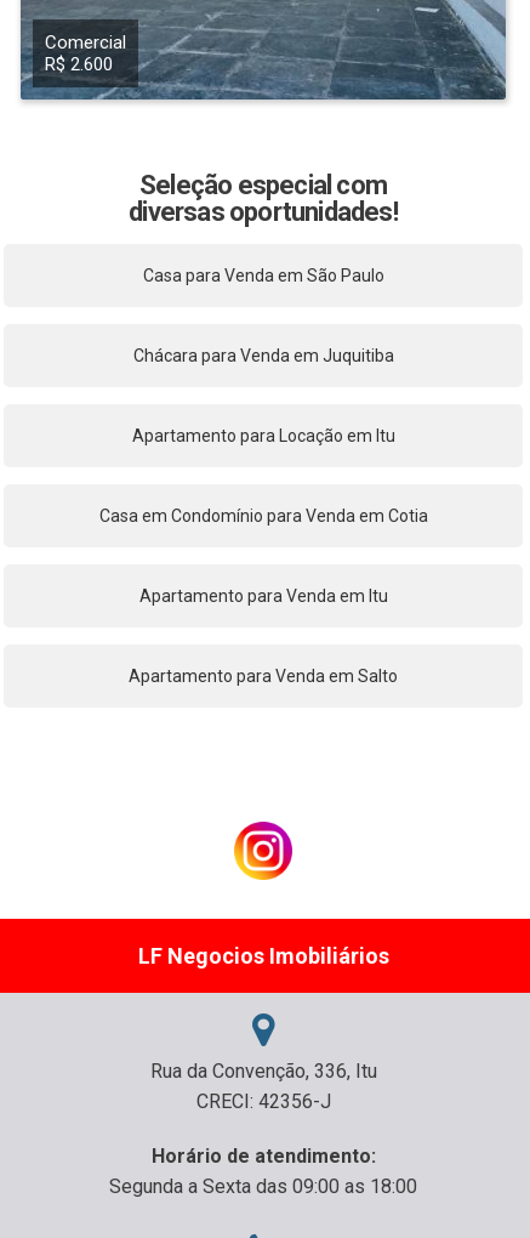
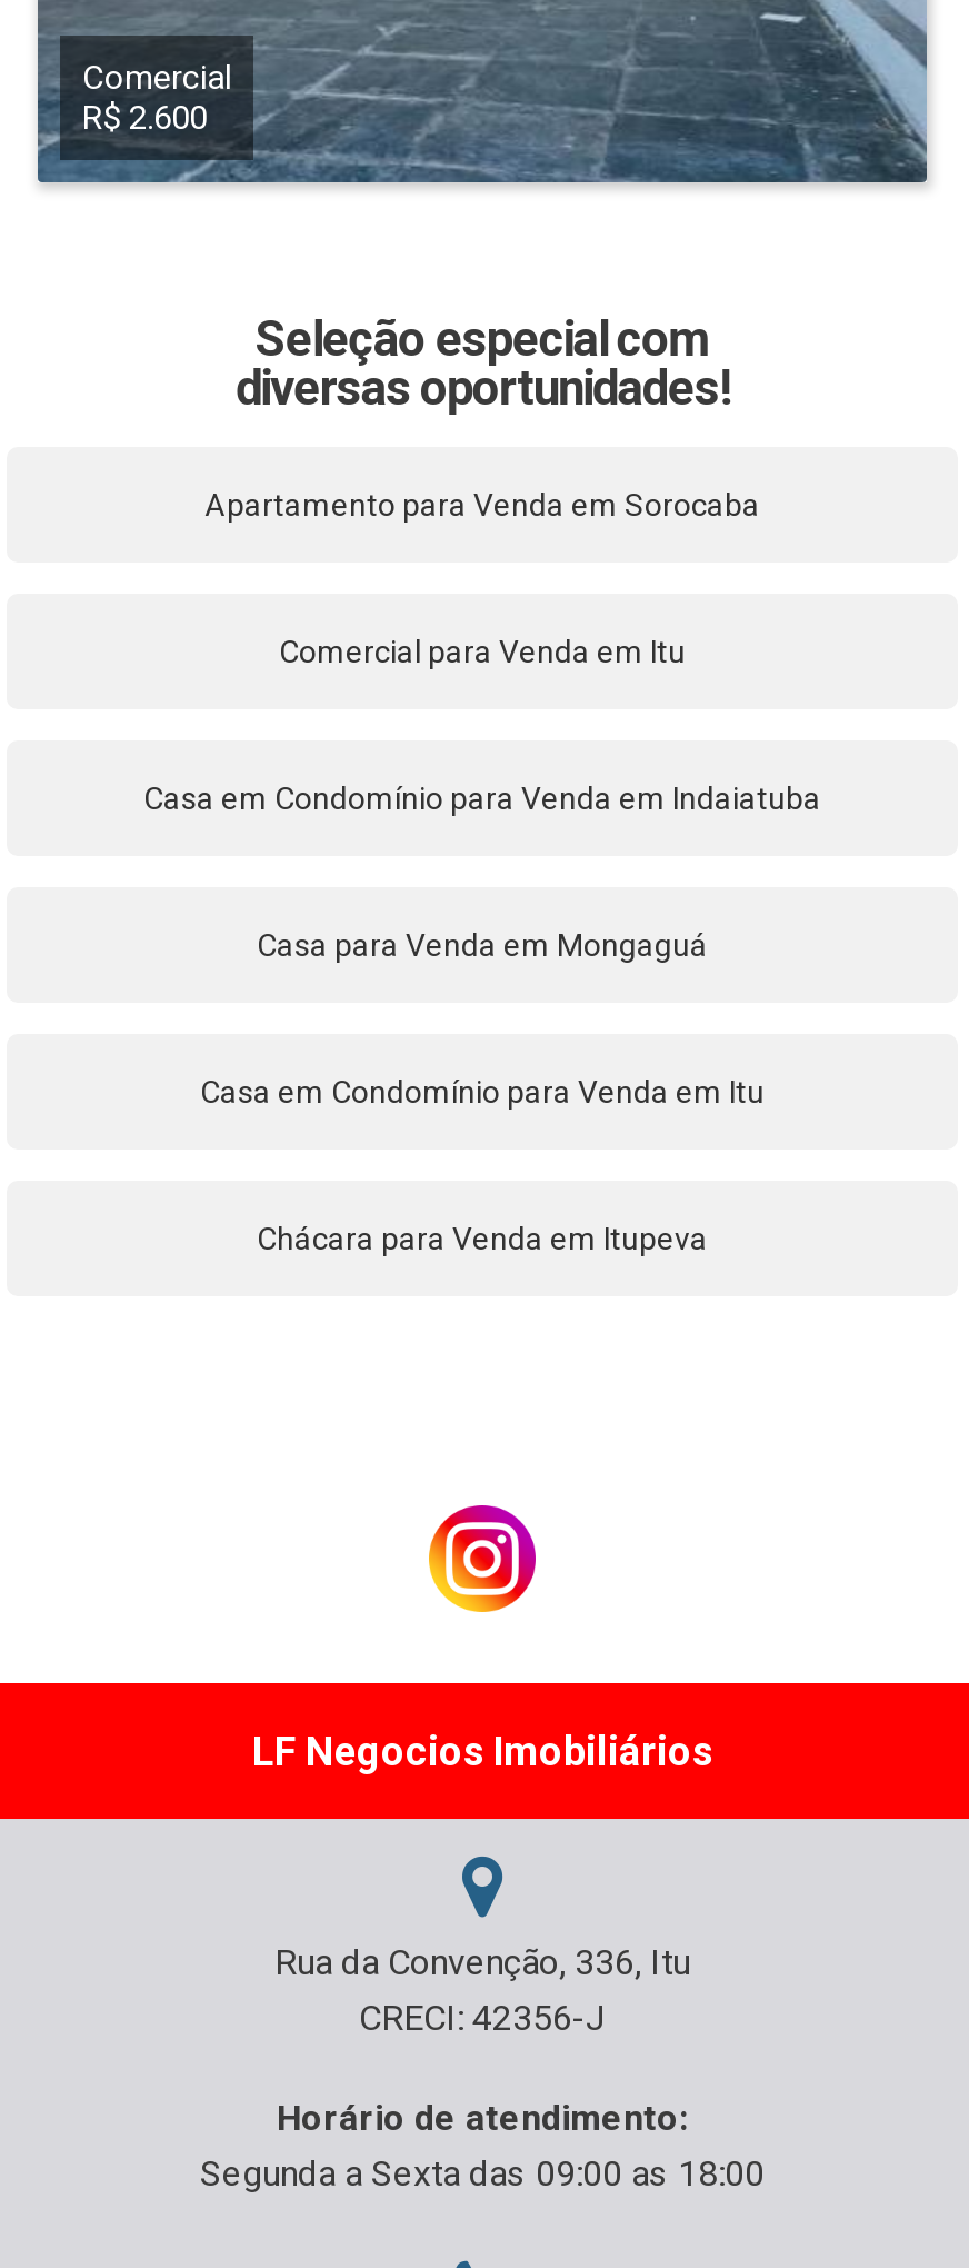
- Casa para Venda em São Paulo
+ Apartamento para Venda em Sorocaba

- Chácara para Venda em Juquitiba
+ Comercial para Venda em Itu

- Apartamento para Locação em Itu
+ Casa em Condomínio para Venda em Indaiatuba

- Casa em Condomínio para Venda em Cotia
+ Casa para Venda em Mongaguá

- Apartamento para Venda em Itu
+ Casa em Condomínio para Venda em Itu

- Apartamento para Venda em Salto
+ Chácara para Venda em Itupeva
